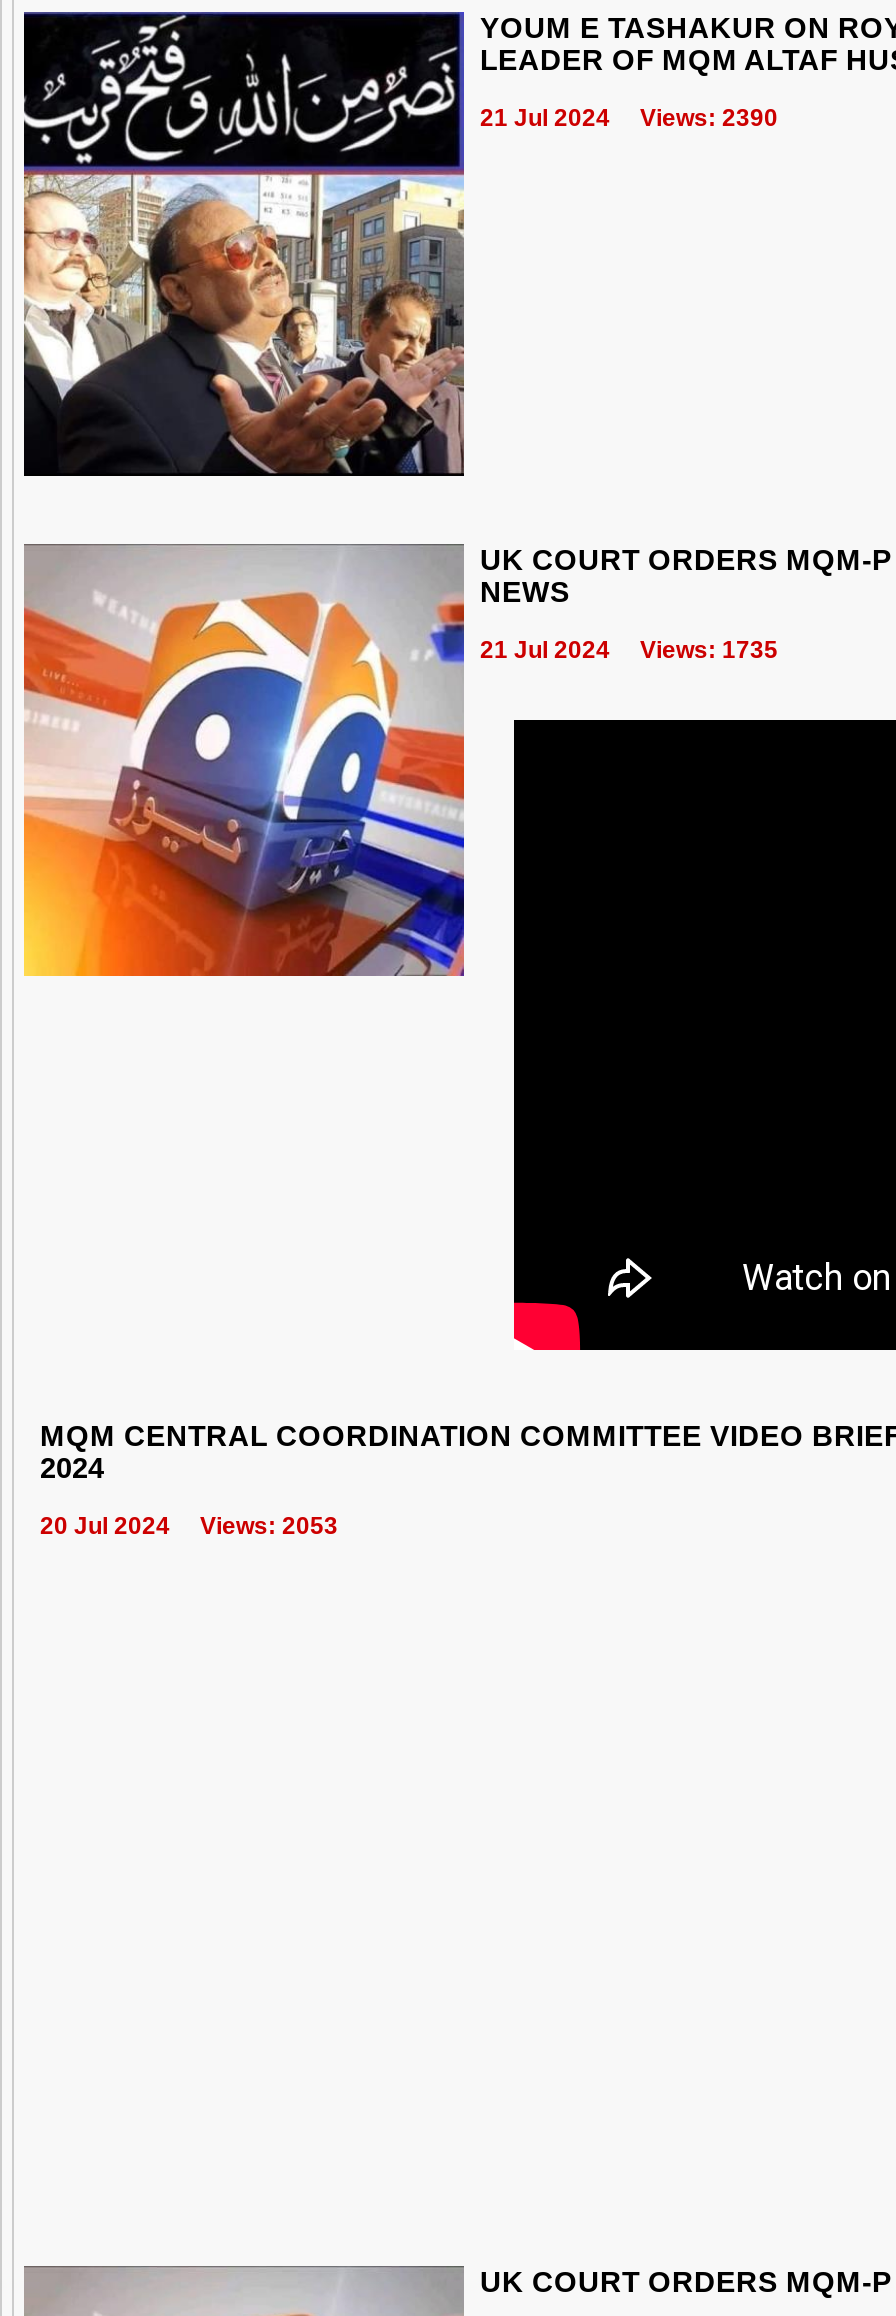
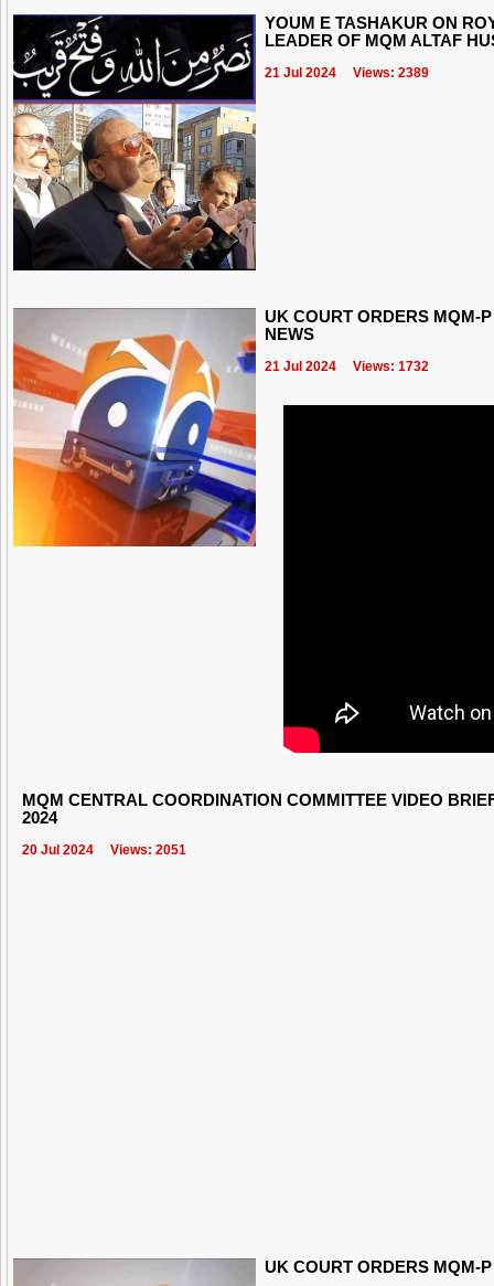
- 21 Jul 2024 Views: 2390
+ 21 Jul 2024 Views: 2389

- 21 Jul 2024 Views: 1735
+ 21 Jul 2024 Views: 1732

- 20 Jul 2024 Views: 2053
+ 20 Jul 2024 Views: 2051
